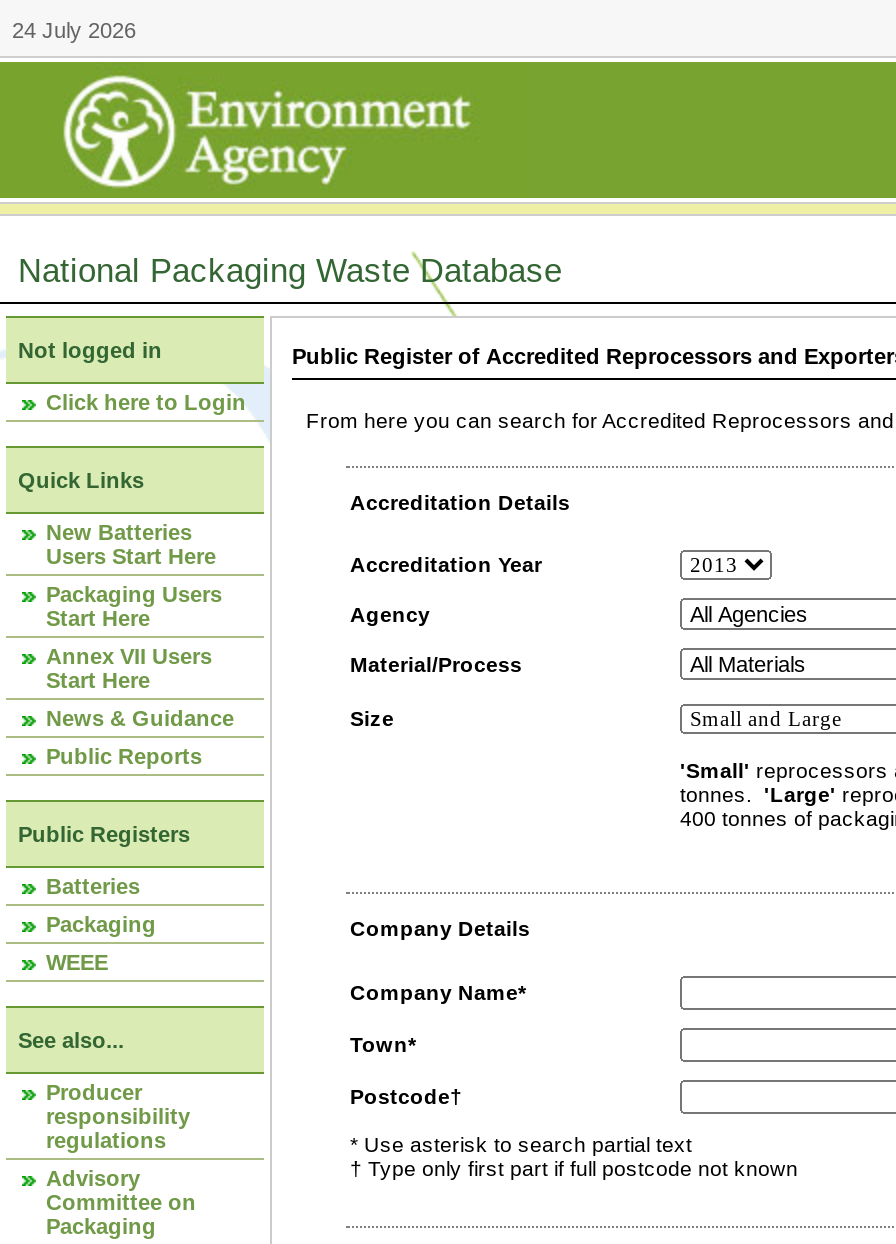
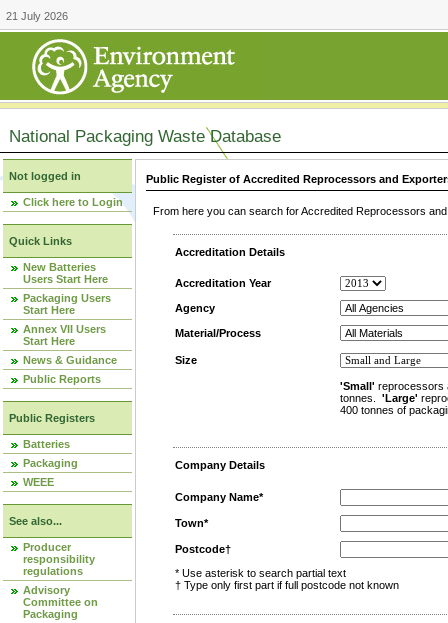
- 24 July 2026
+ 21 July 2026
